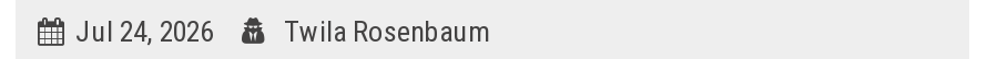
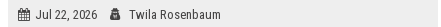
- Jul 24, 2026 Twila Rosenbaum
+ Jul 22, 2026 Twila Rosenbaum
